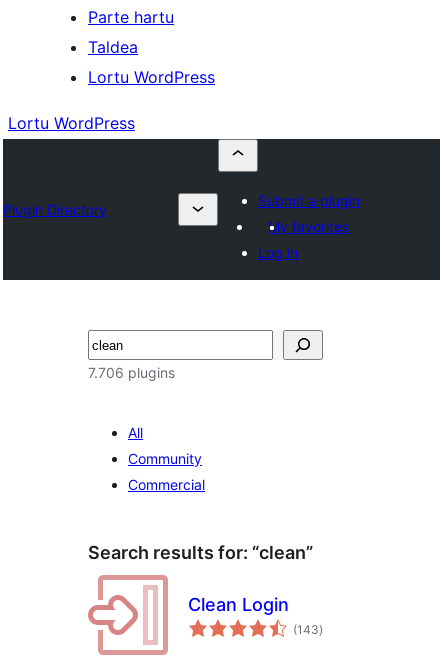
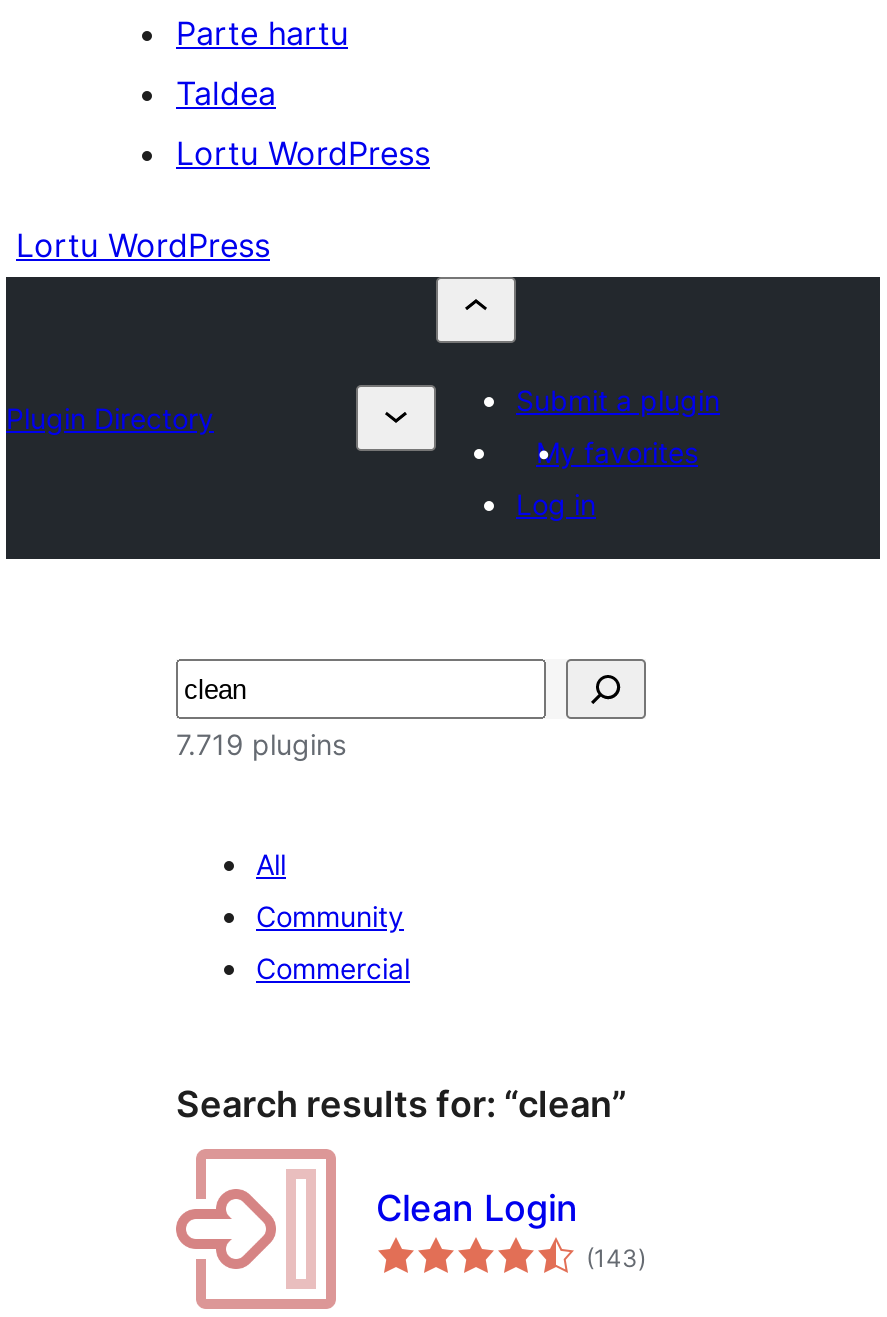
- 7.706 plugins
+ 7.719 plugins
